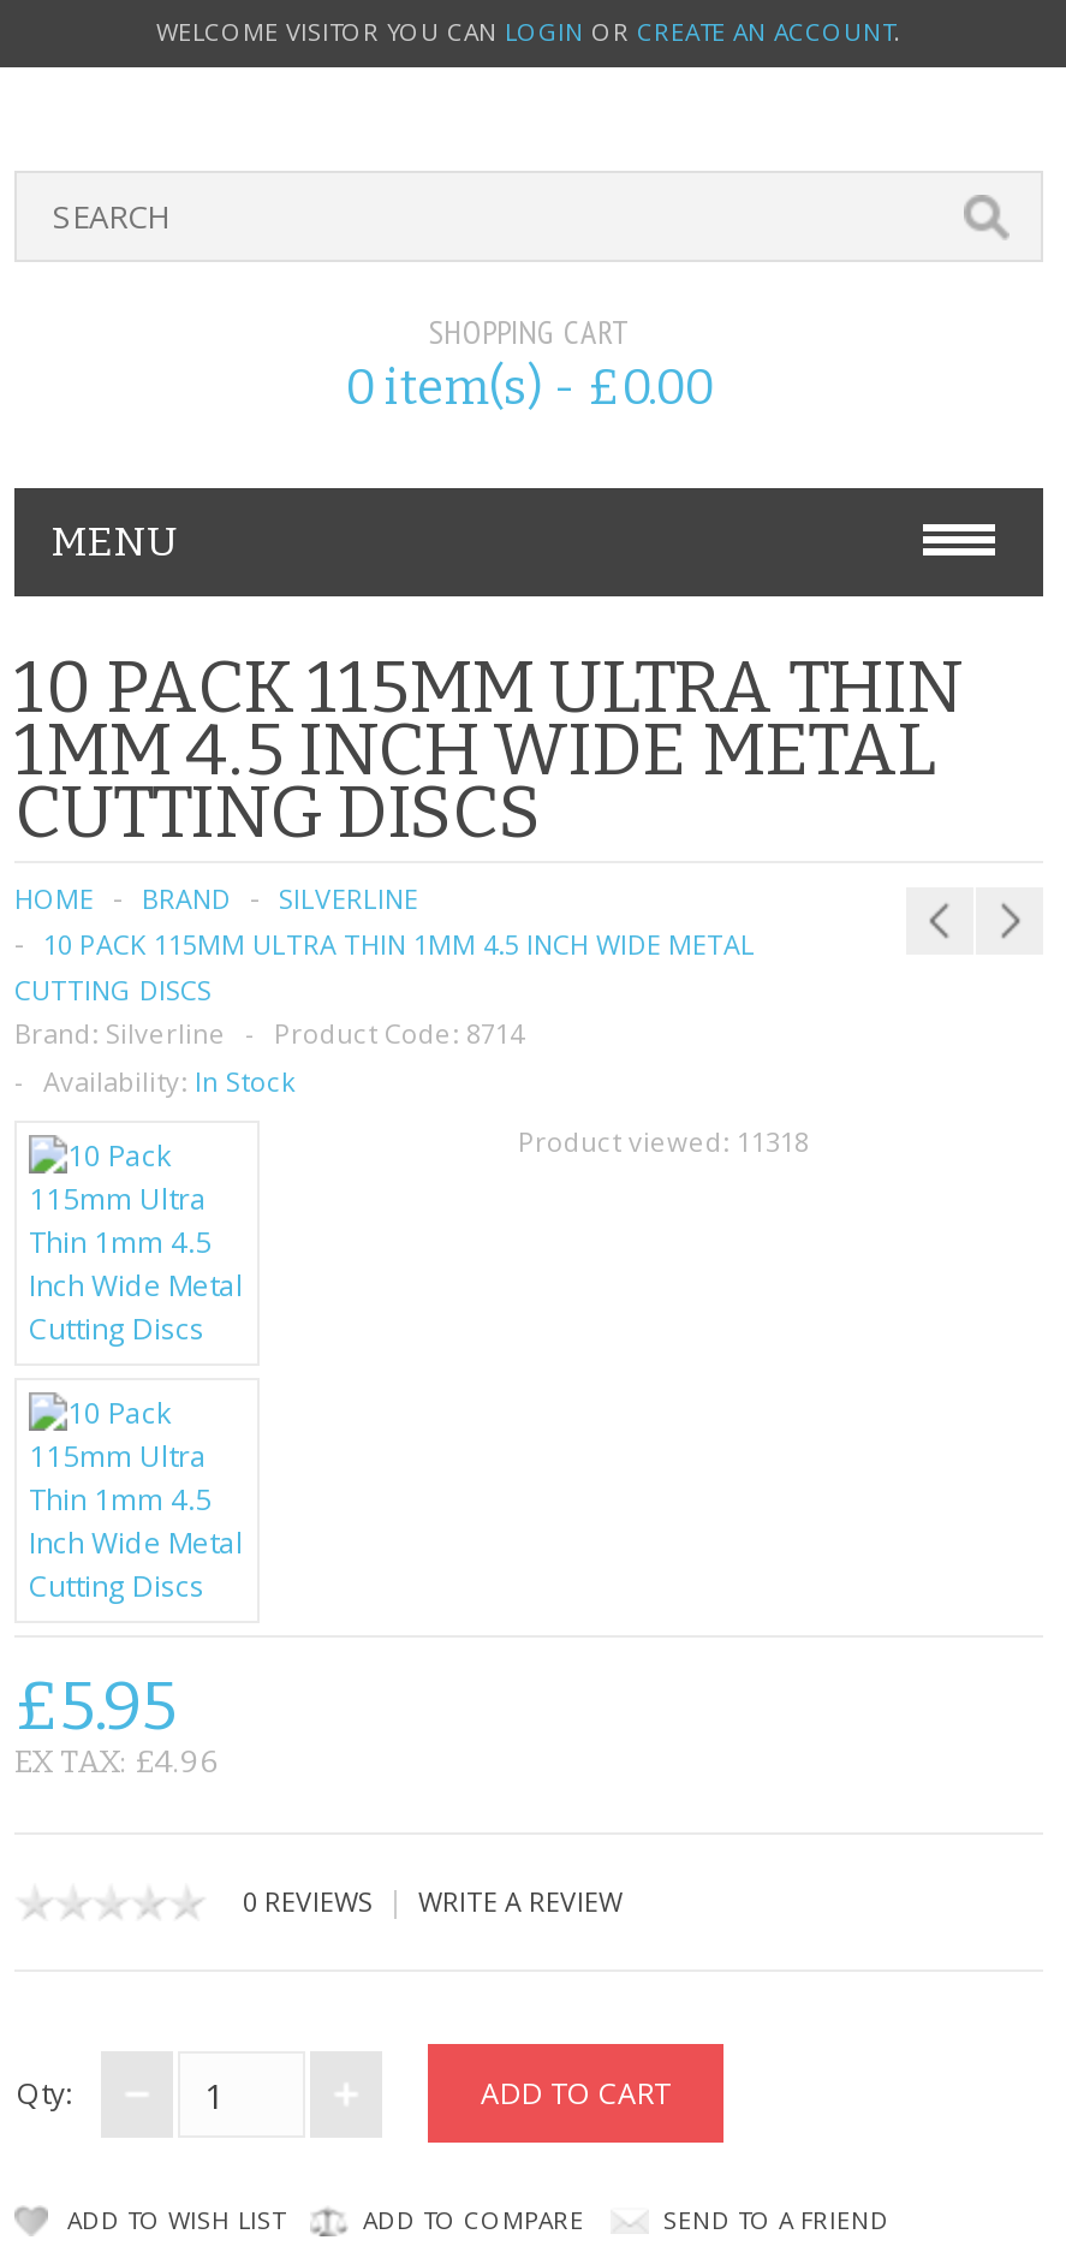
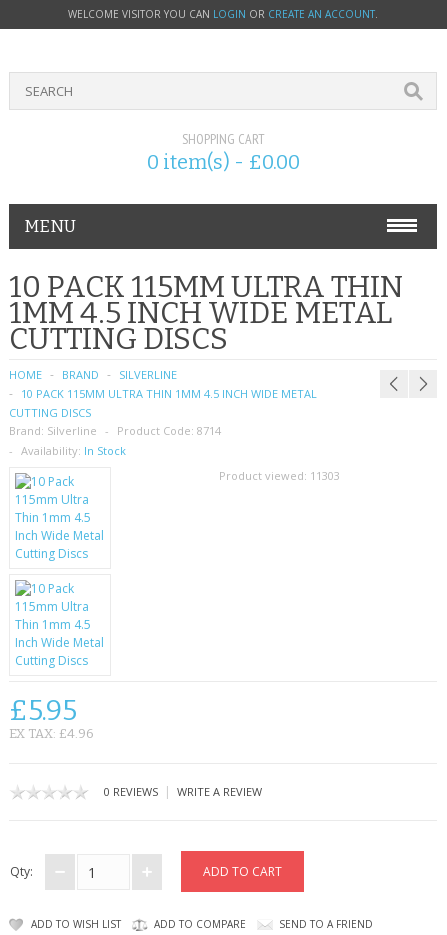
- Product viewed: 11318
+ Product viewed: 11303
